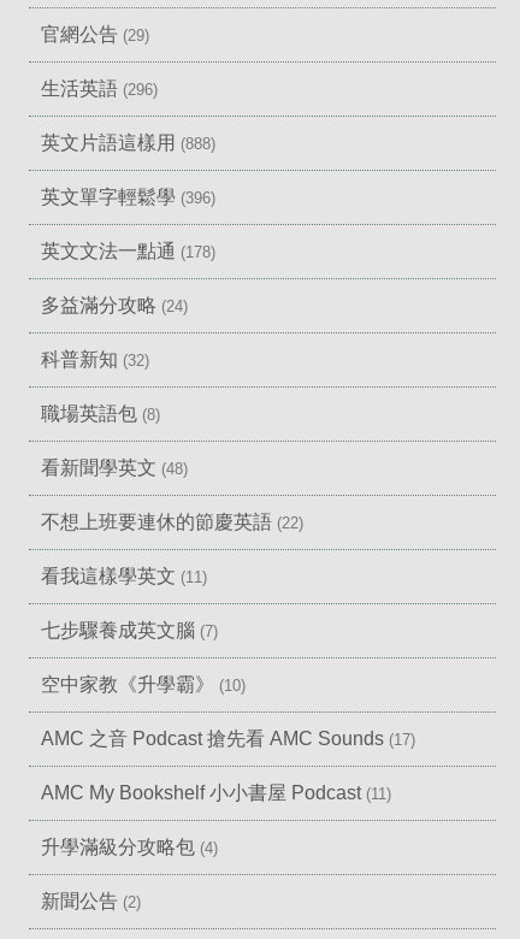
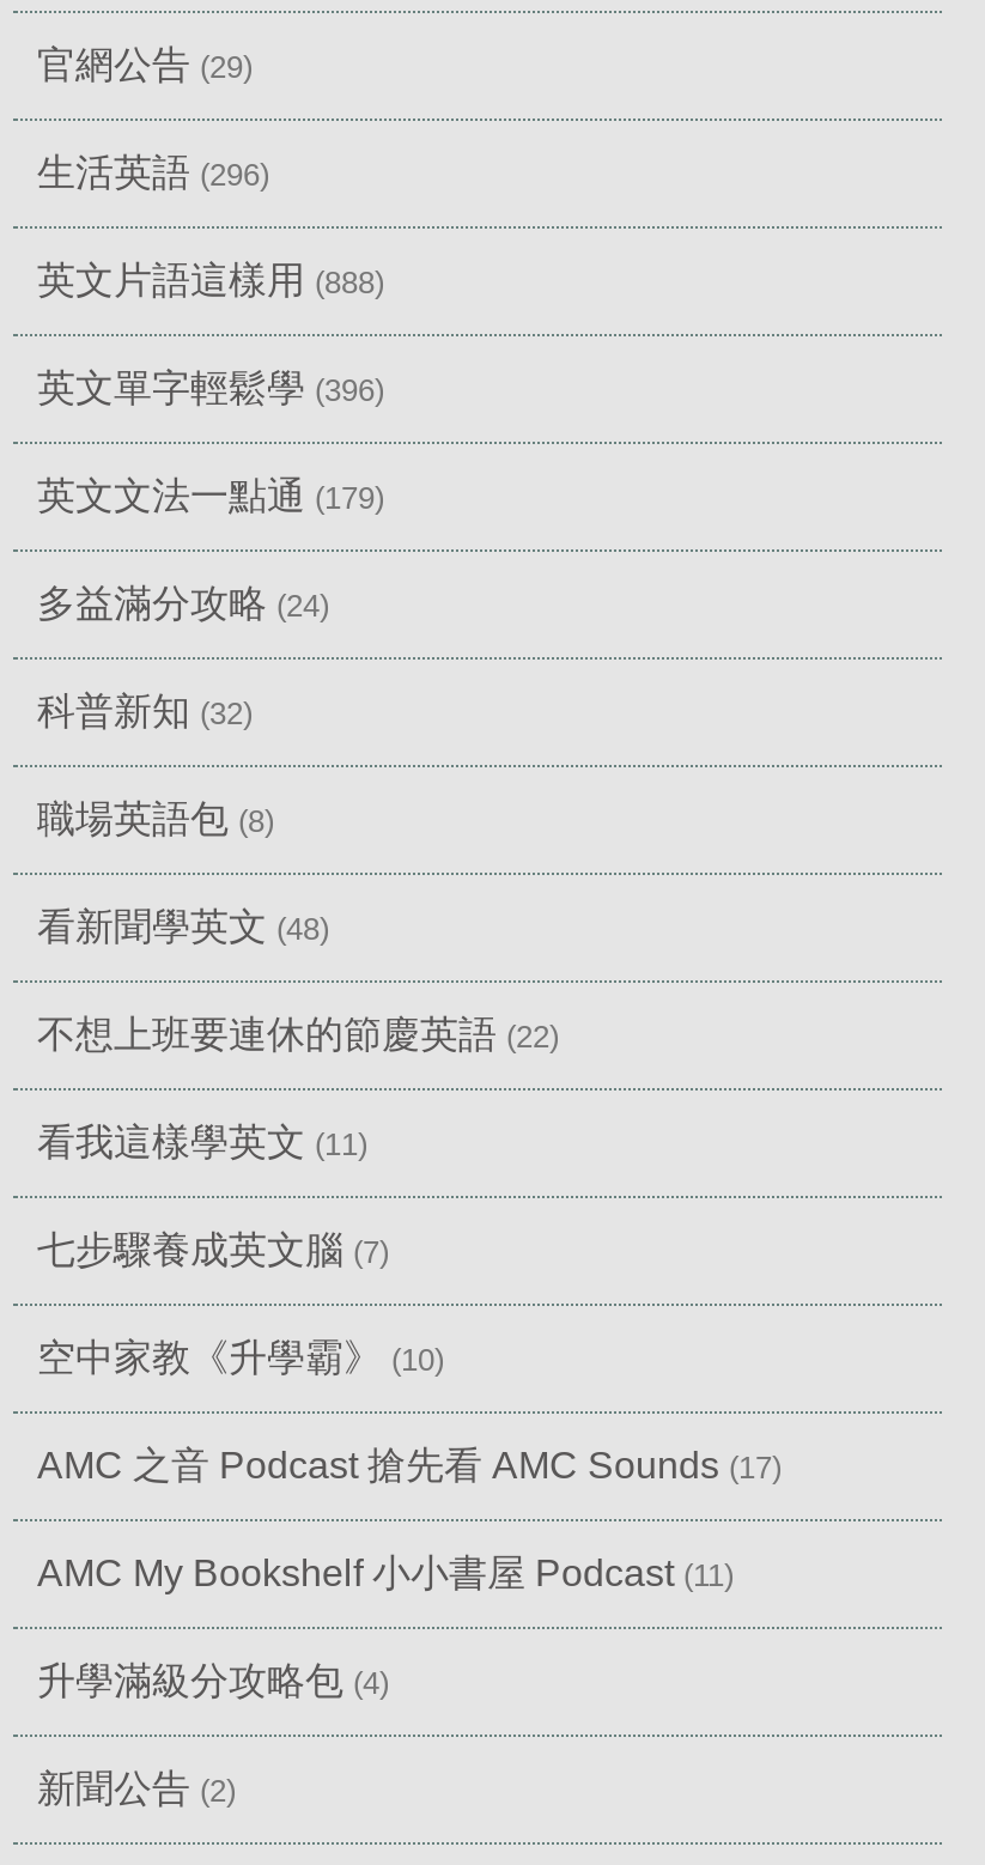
- 英文文法一點通(178)
+ 英文文法一點通(179)
